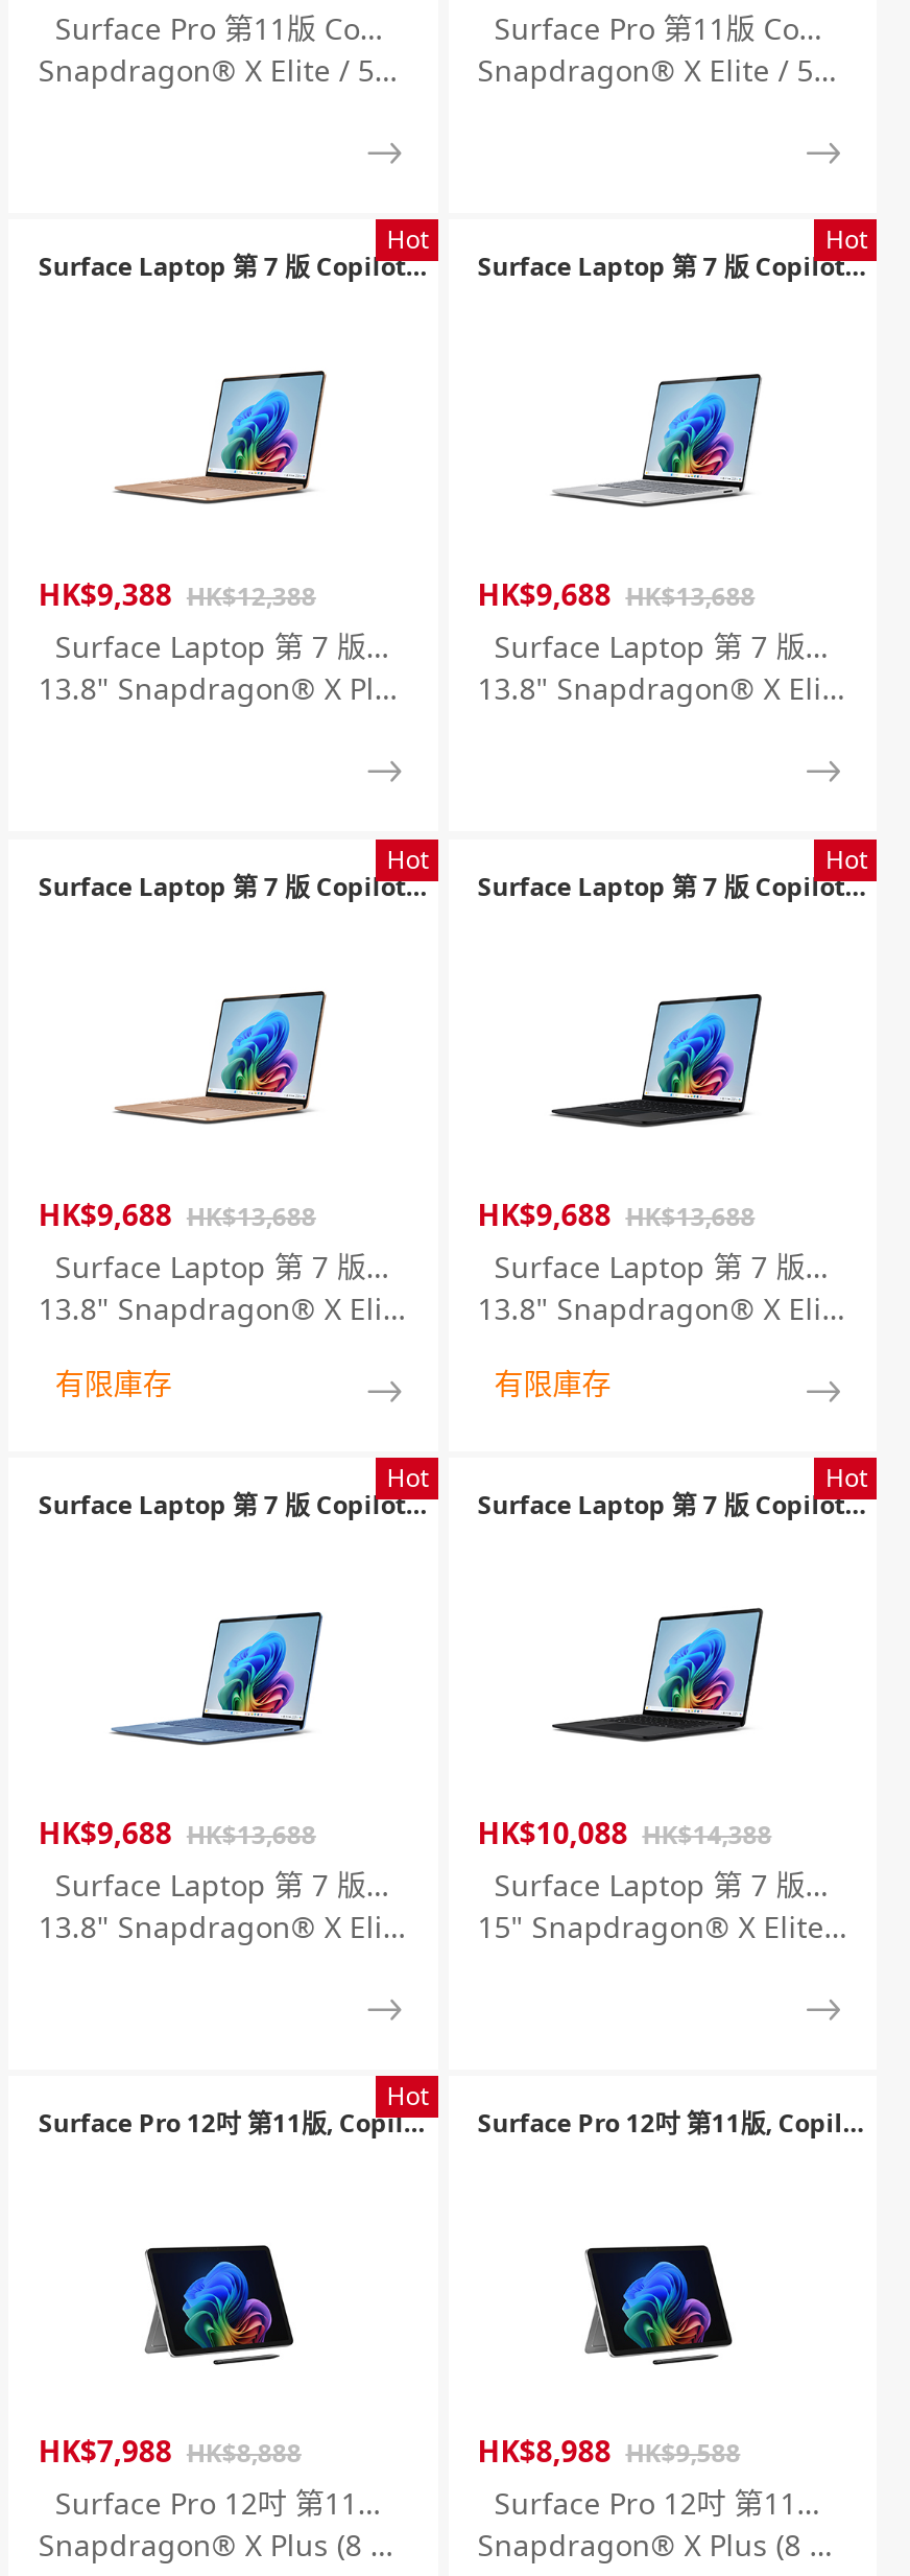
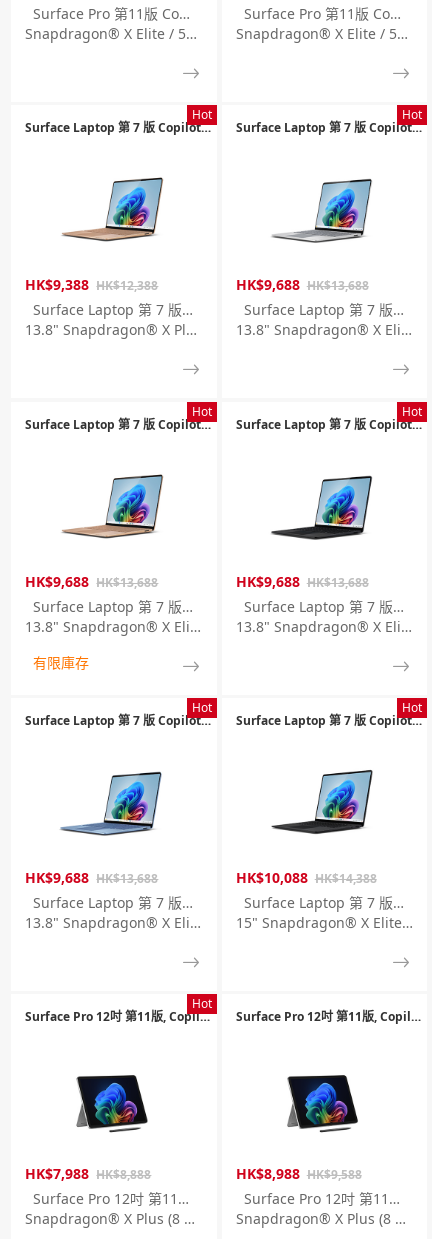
- 有限庫存
